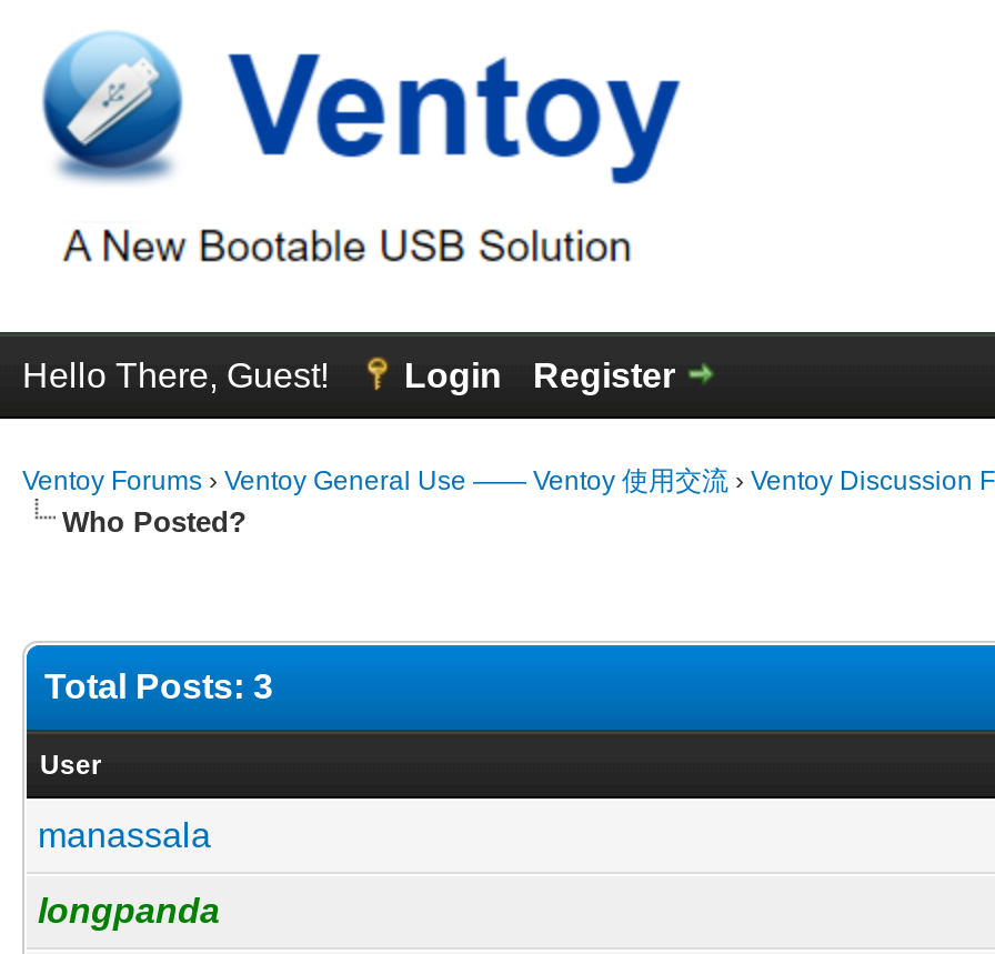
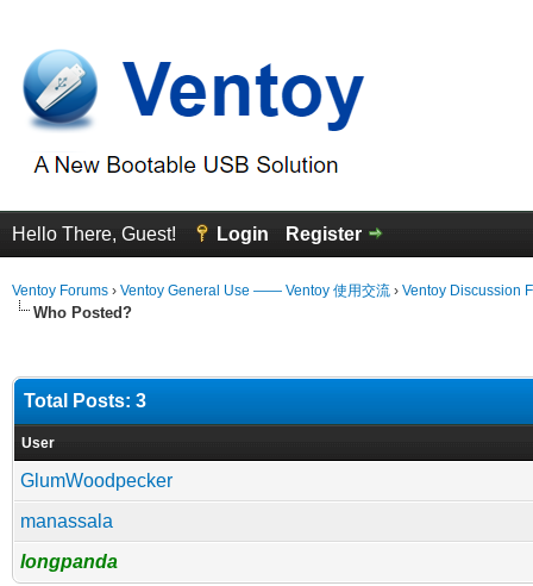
+ GlumWoodpecker
